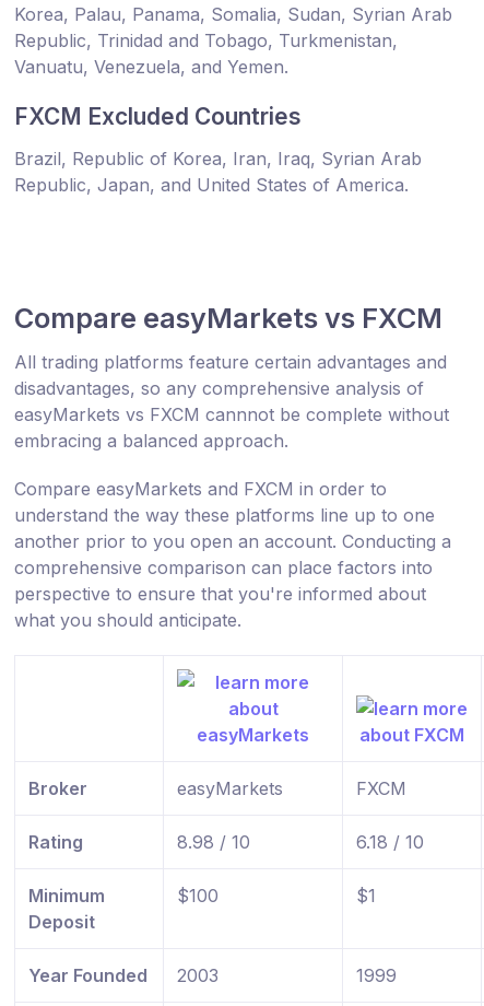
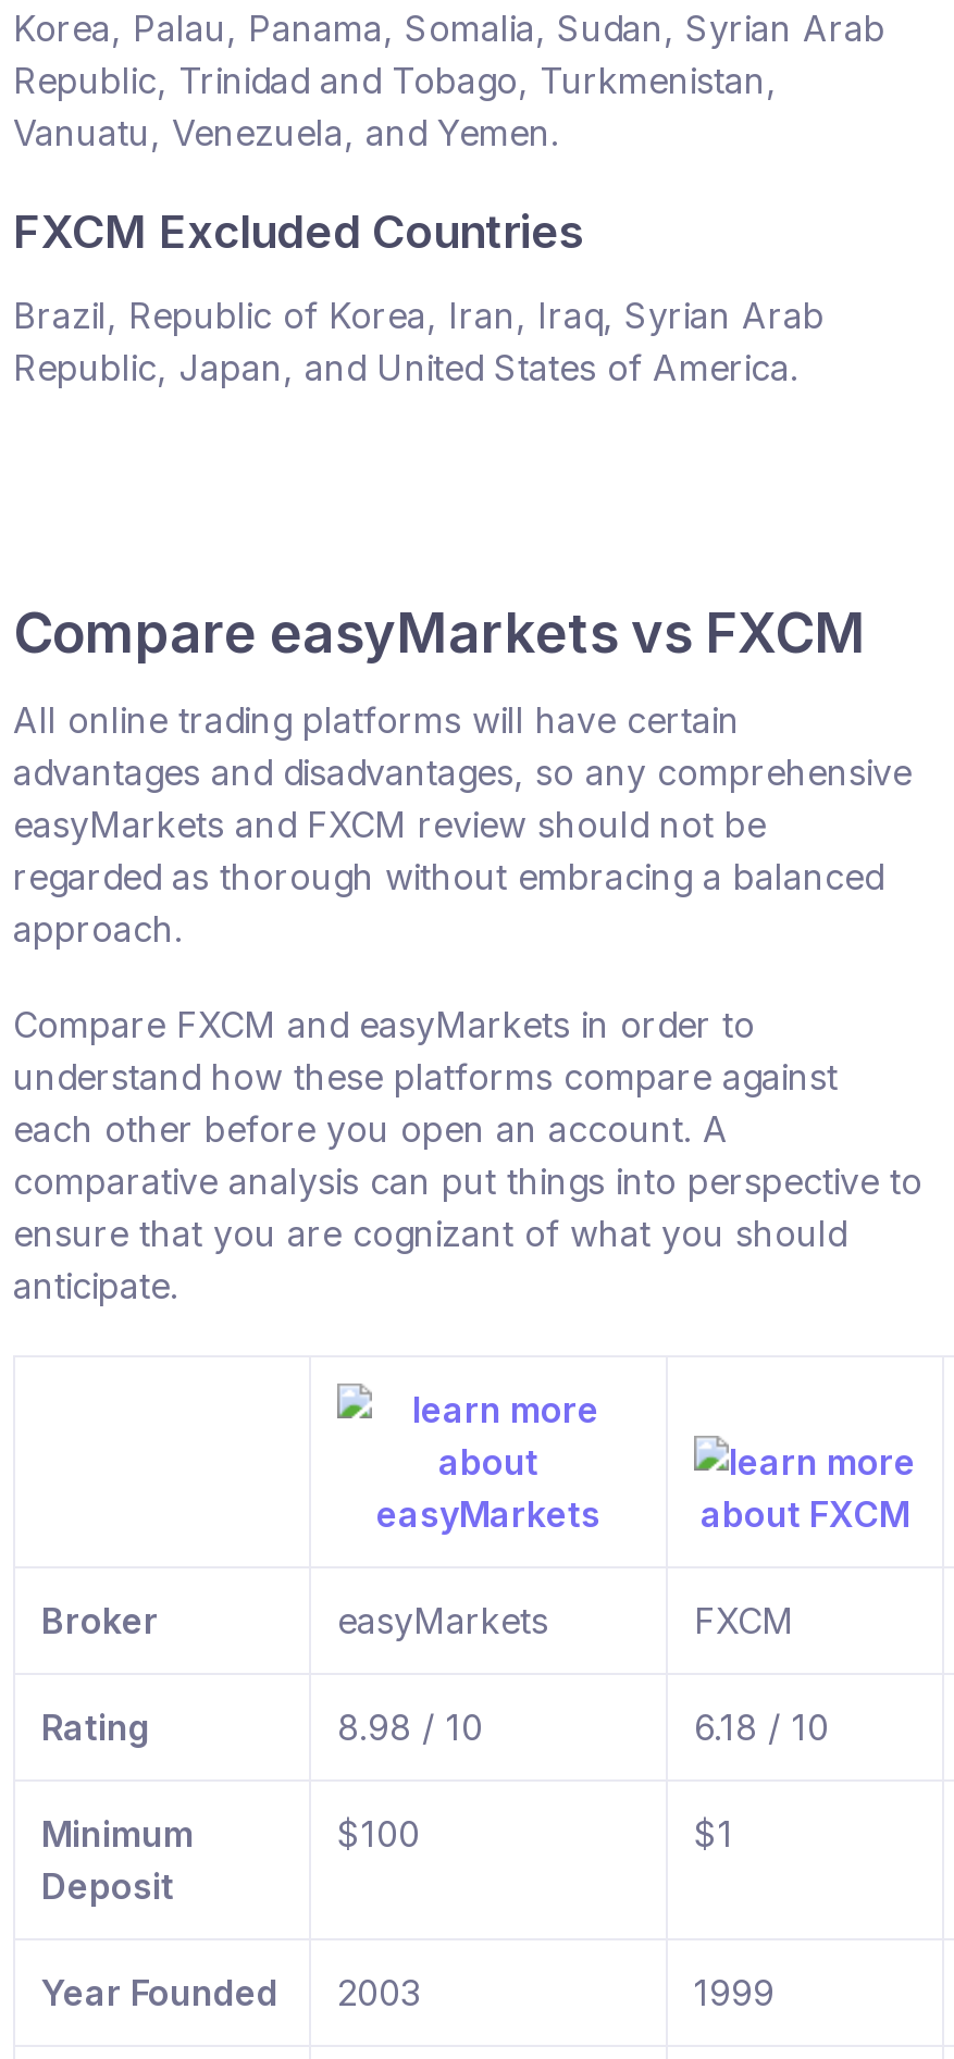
- All trading platforms feature certain advantages and
- disadvantages, so any comprehensive analysis of
- easyMarkets vs FXCM cannnot be complete without
- embracing a balanced approach.
+ All online trading platforms will have certain
+ advantages and disadvantages, so any comprehensive
+ easyMarkets and FXCM review should not be
+ regarded as thorough without embracing a balanced
+ approach.

- Compare easyMarkets and FXCM in order to
- understand the way these platforms line up to one
- another prior to you open an account. Conducting a
- comprehensive comparison can place factors into
- perspective to ensure that you're informed about
- what you should anticipate.
+ Compare FXCM and easyMarkets in order to
+ understand how these platforms compare against
+ each other before you open an account. A
+ comparative analysis can put things into perspective to
+ ensure that you are cognizant of what you should
+ anticipate.
